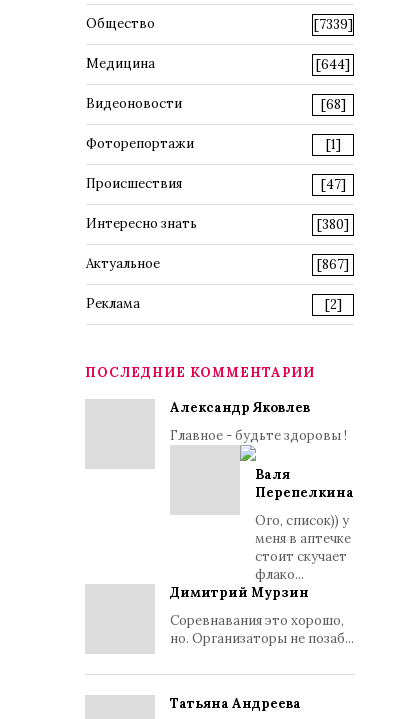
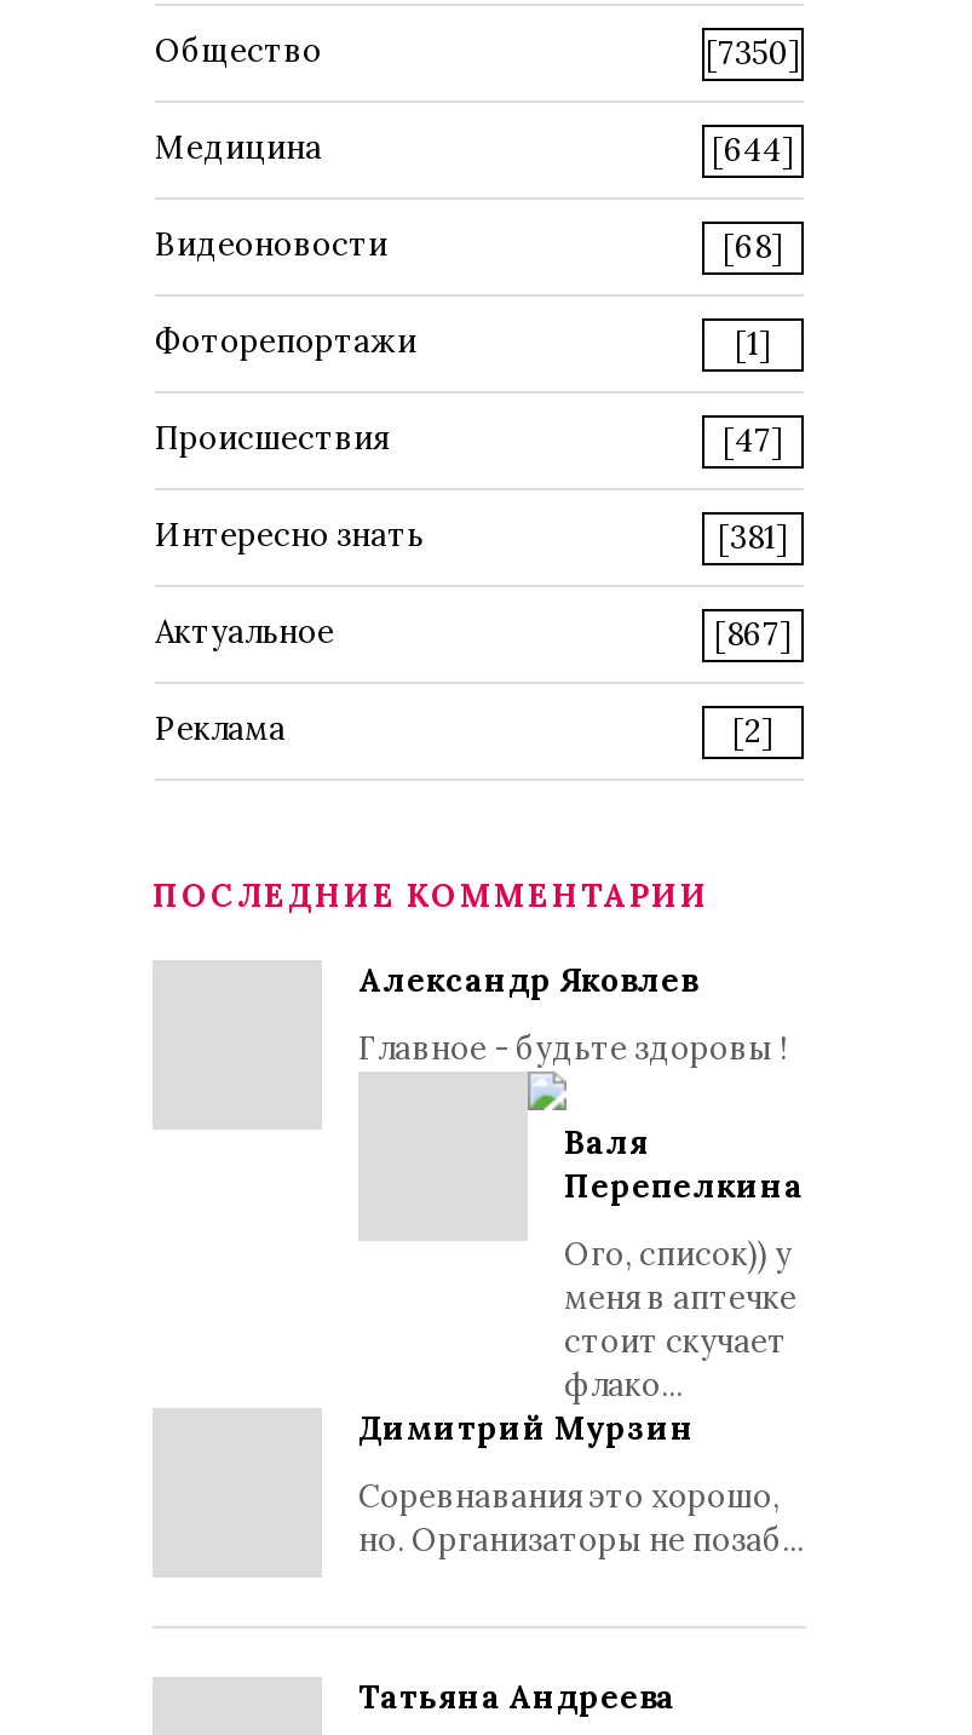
- [7339]
+ [7350]

- [380]
+ [381]
